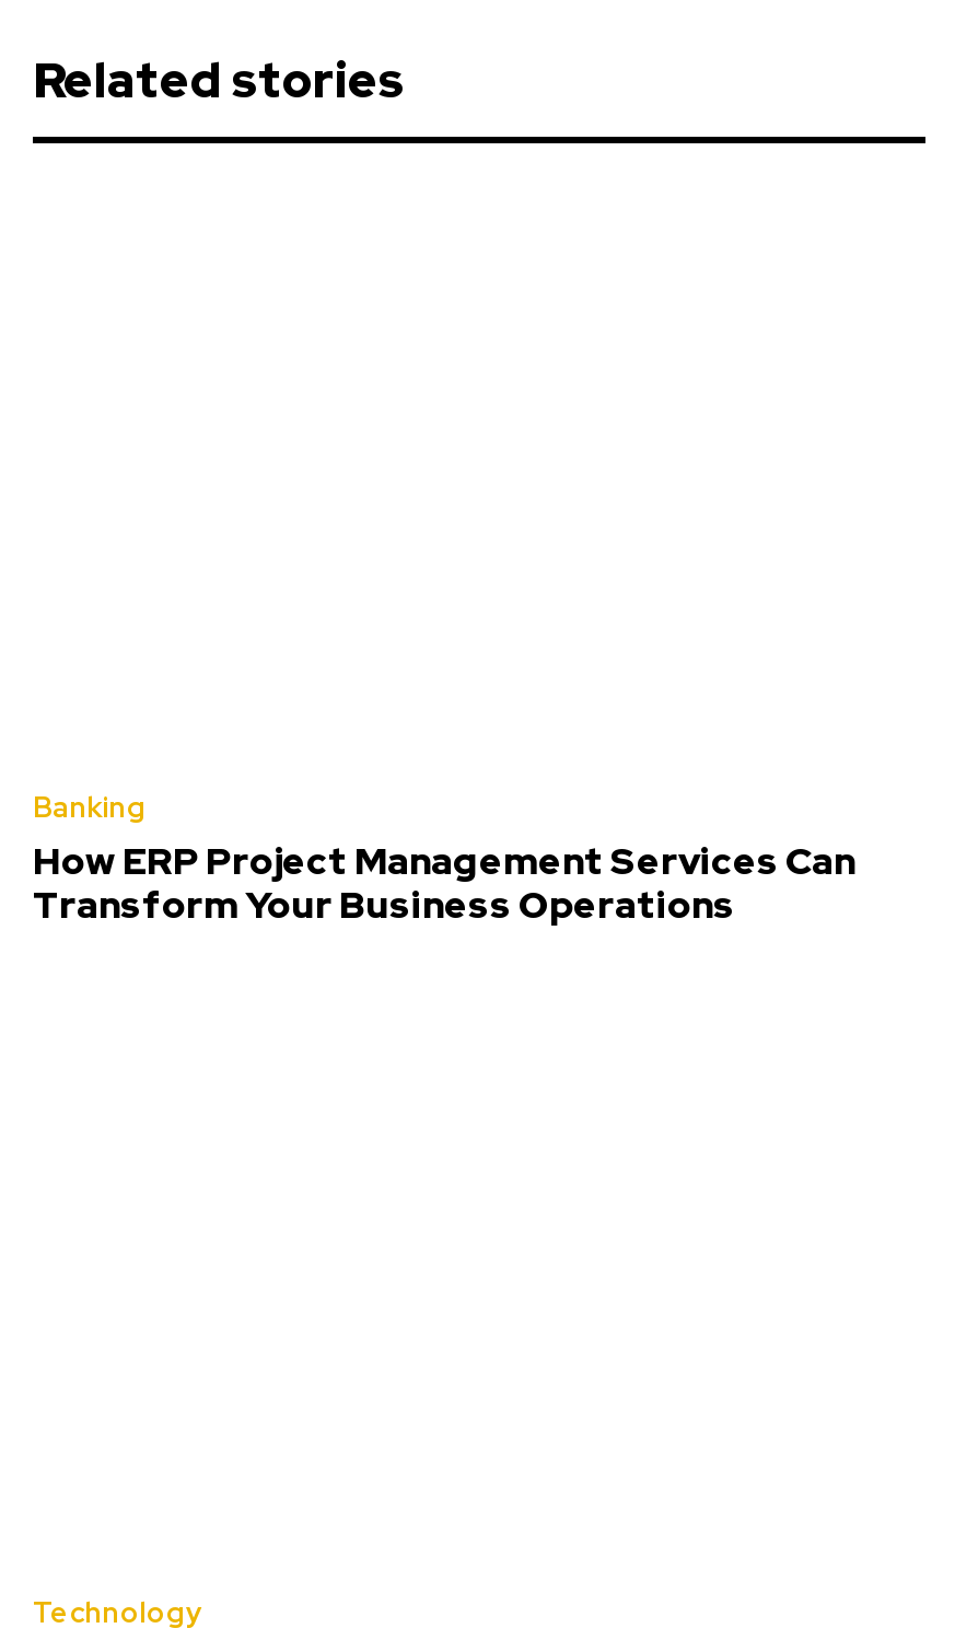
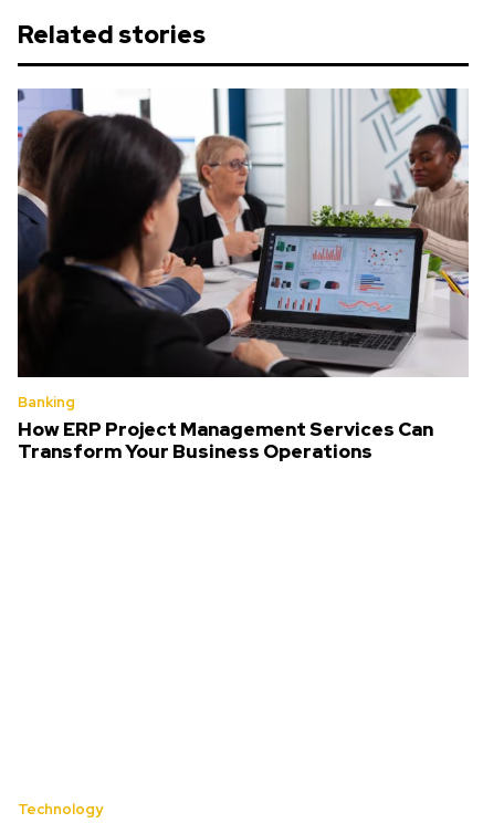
+ [image]
